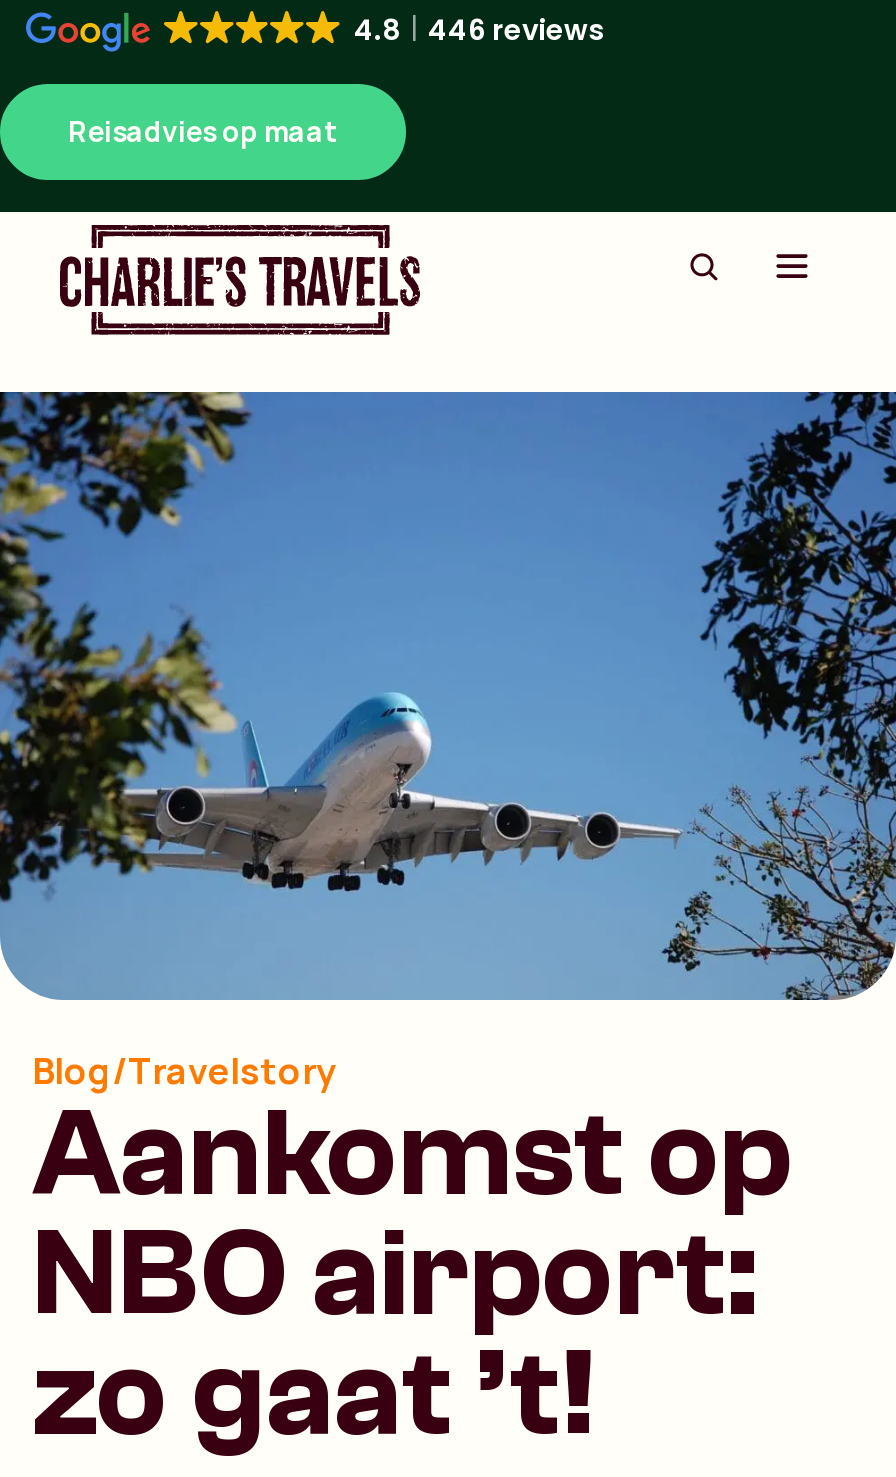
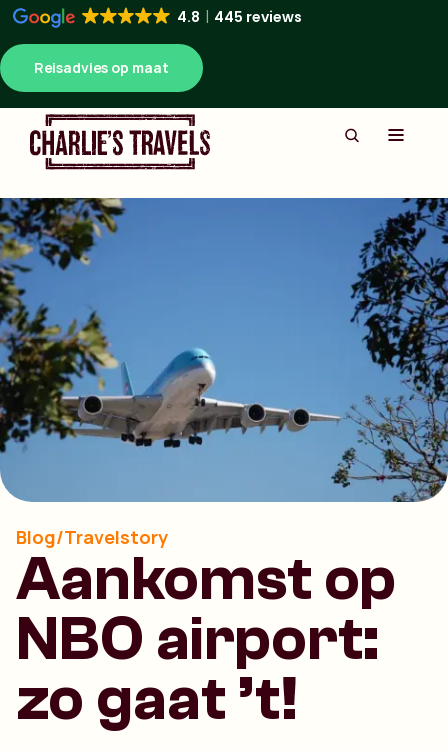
- 4.8 446 reviews
+ 4.8 445 reviews
